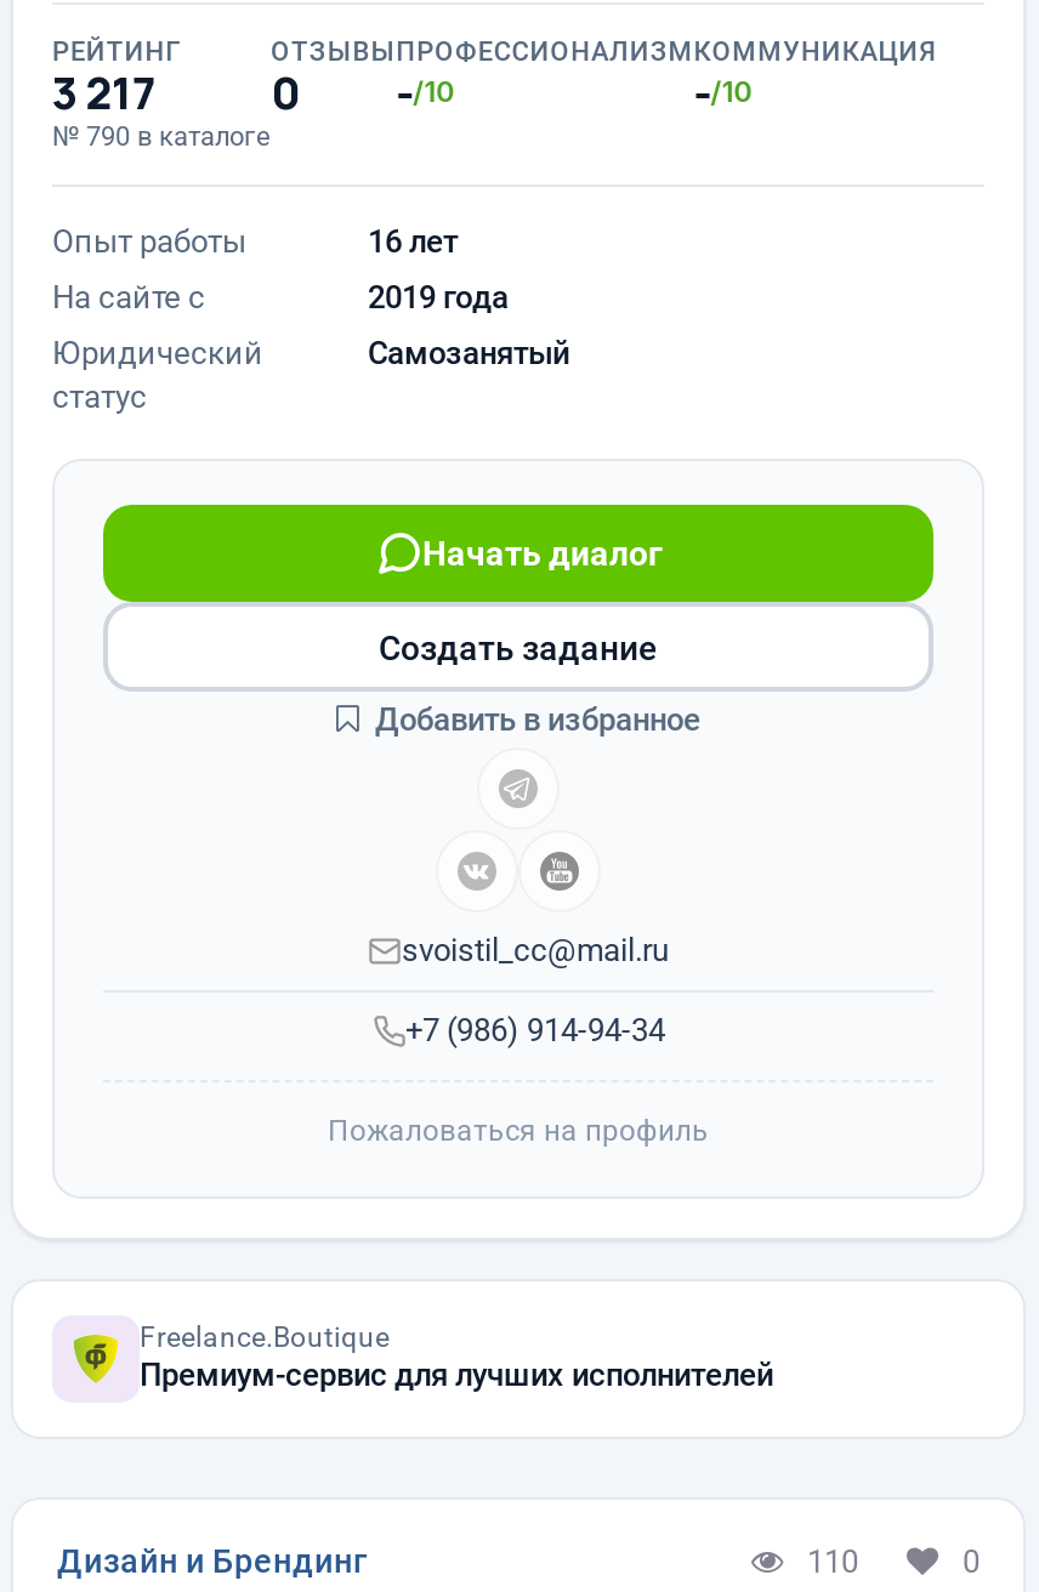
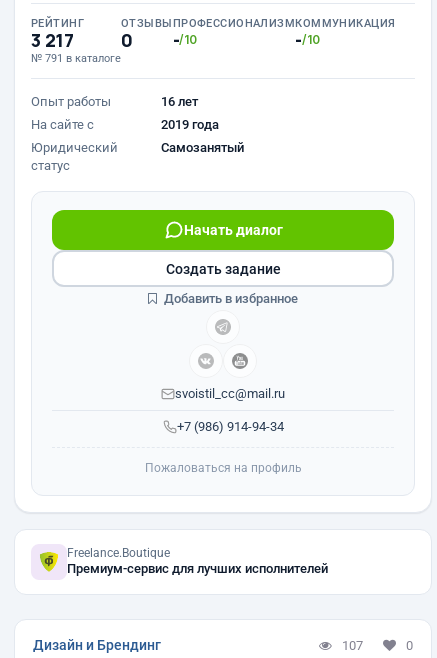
- № 790 в каталоге
+ № 791 в каталоге

- 110
+ 107
